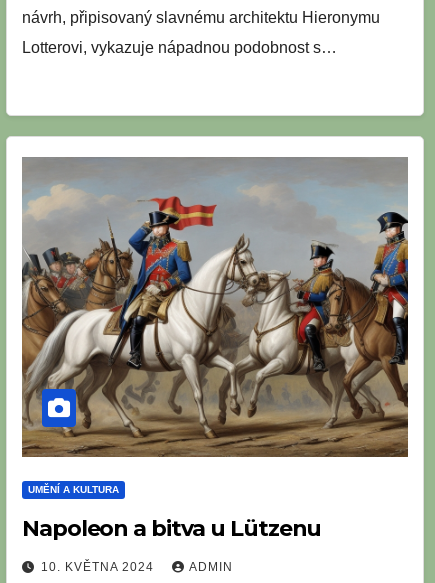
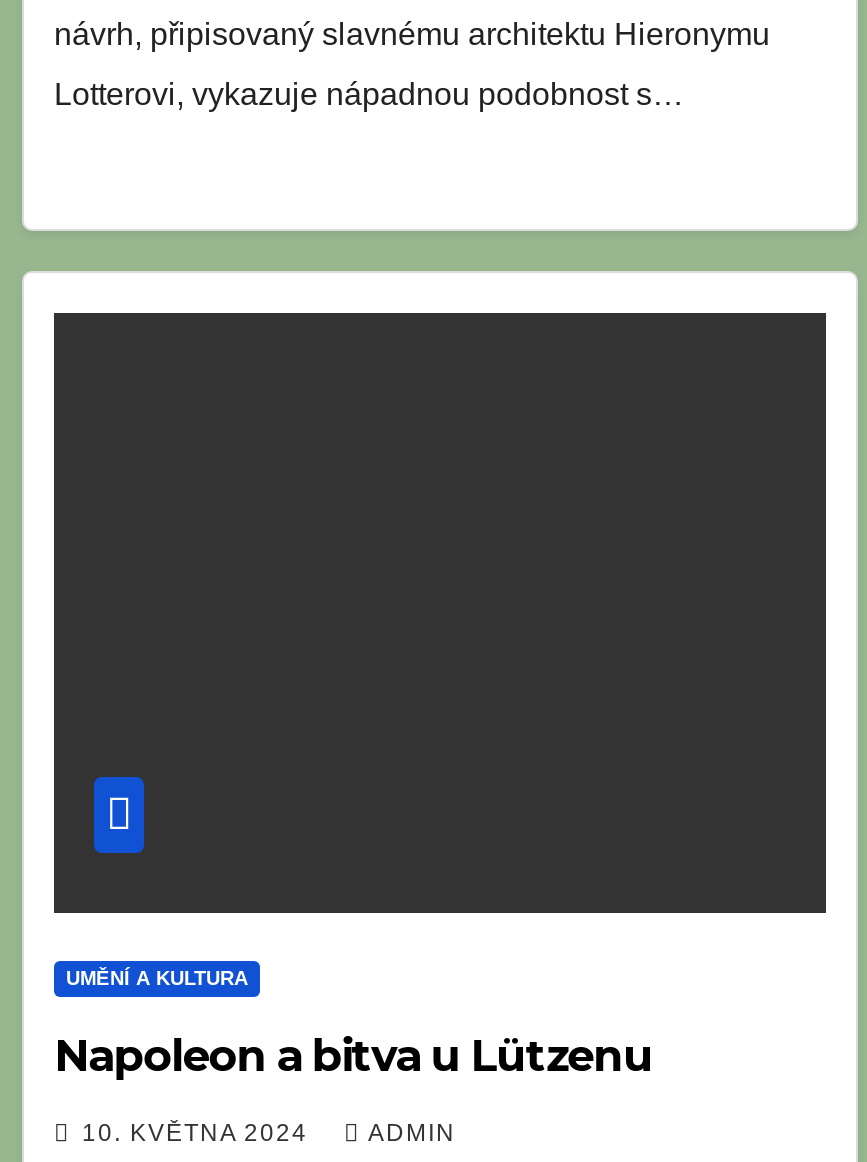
- [image]
